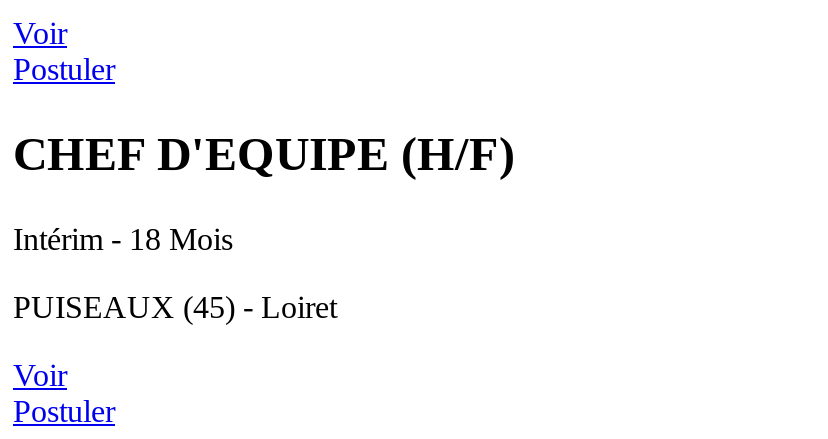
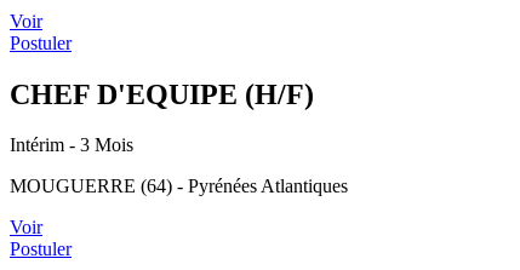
- Intérim - 18 Mois
+ Intérim - 3 Mois

- PUISEAUX (45) - Loiret
+ MOUGUERRE (64) - Pyrénées Atlantiques
